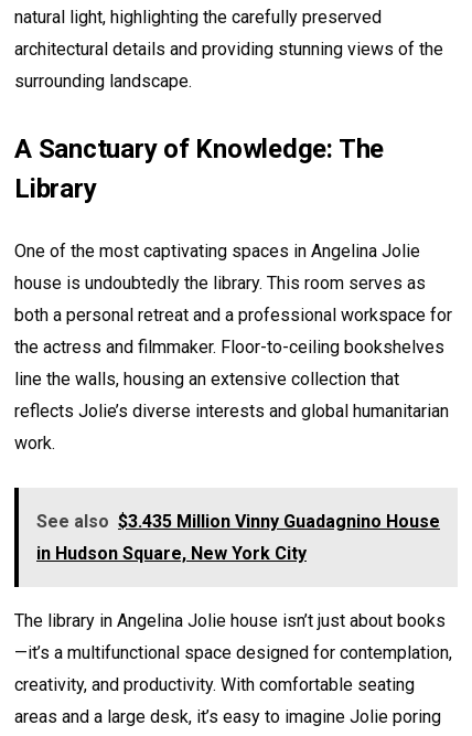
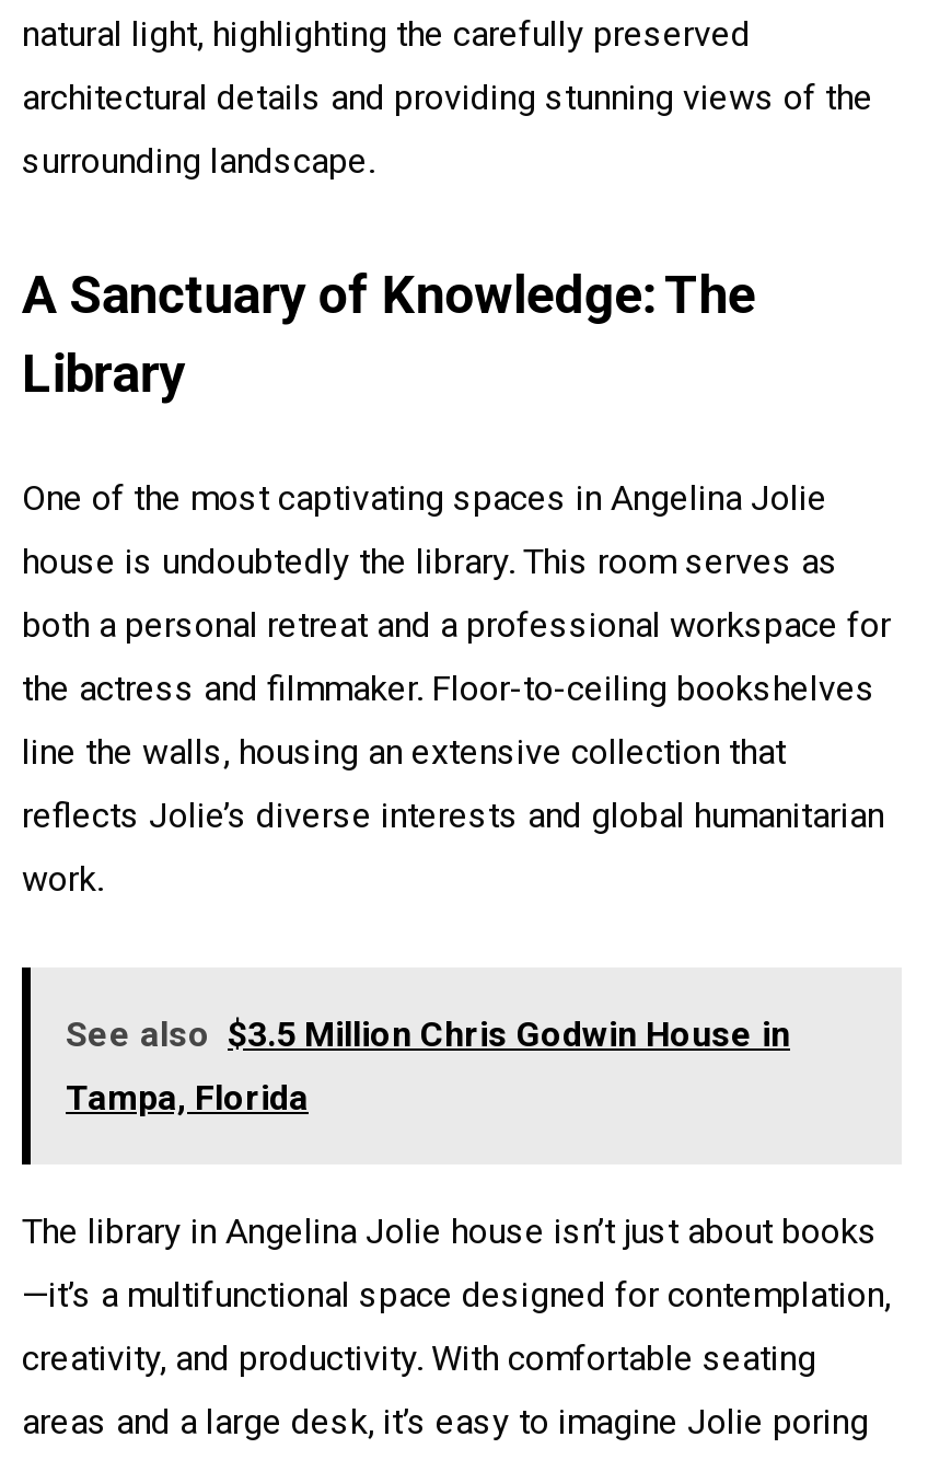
- See also $3.435 Million Vinny Guadagnino House
+ See also $3.5 Million Chris Godwin House in

- in Hudson Square, New York City
+ Tampa, Florida
